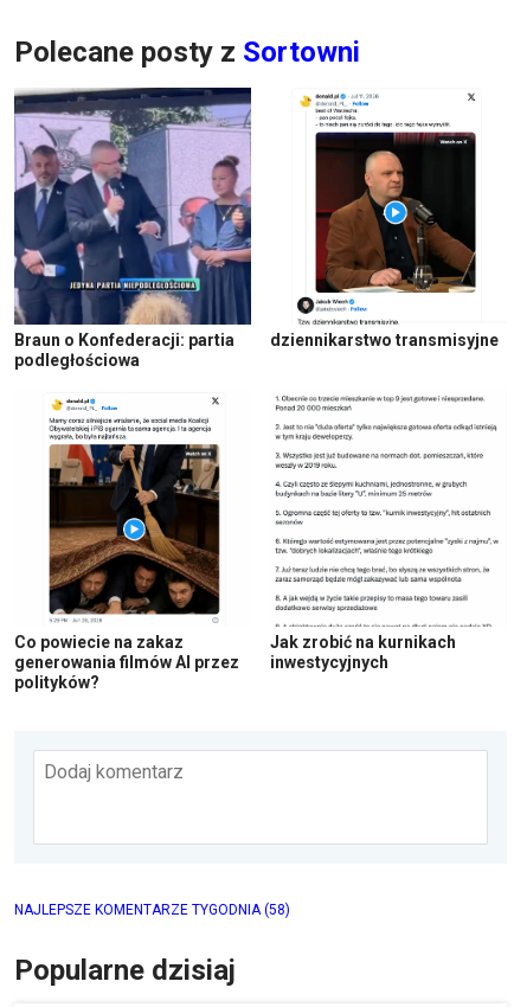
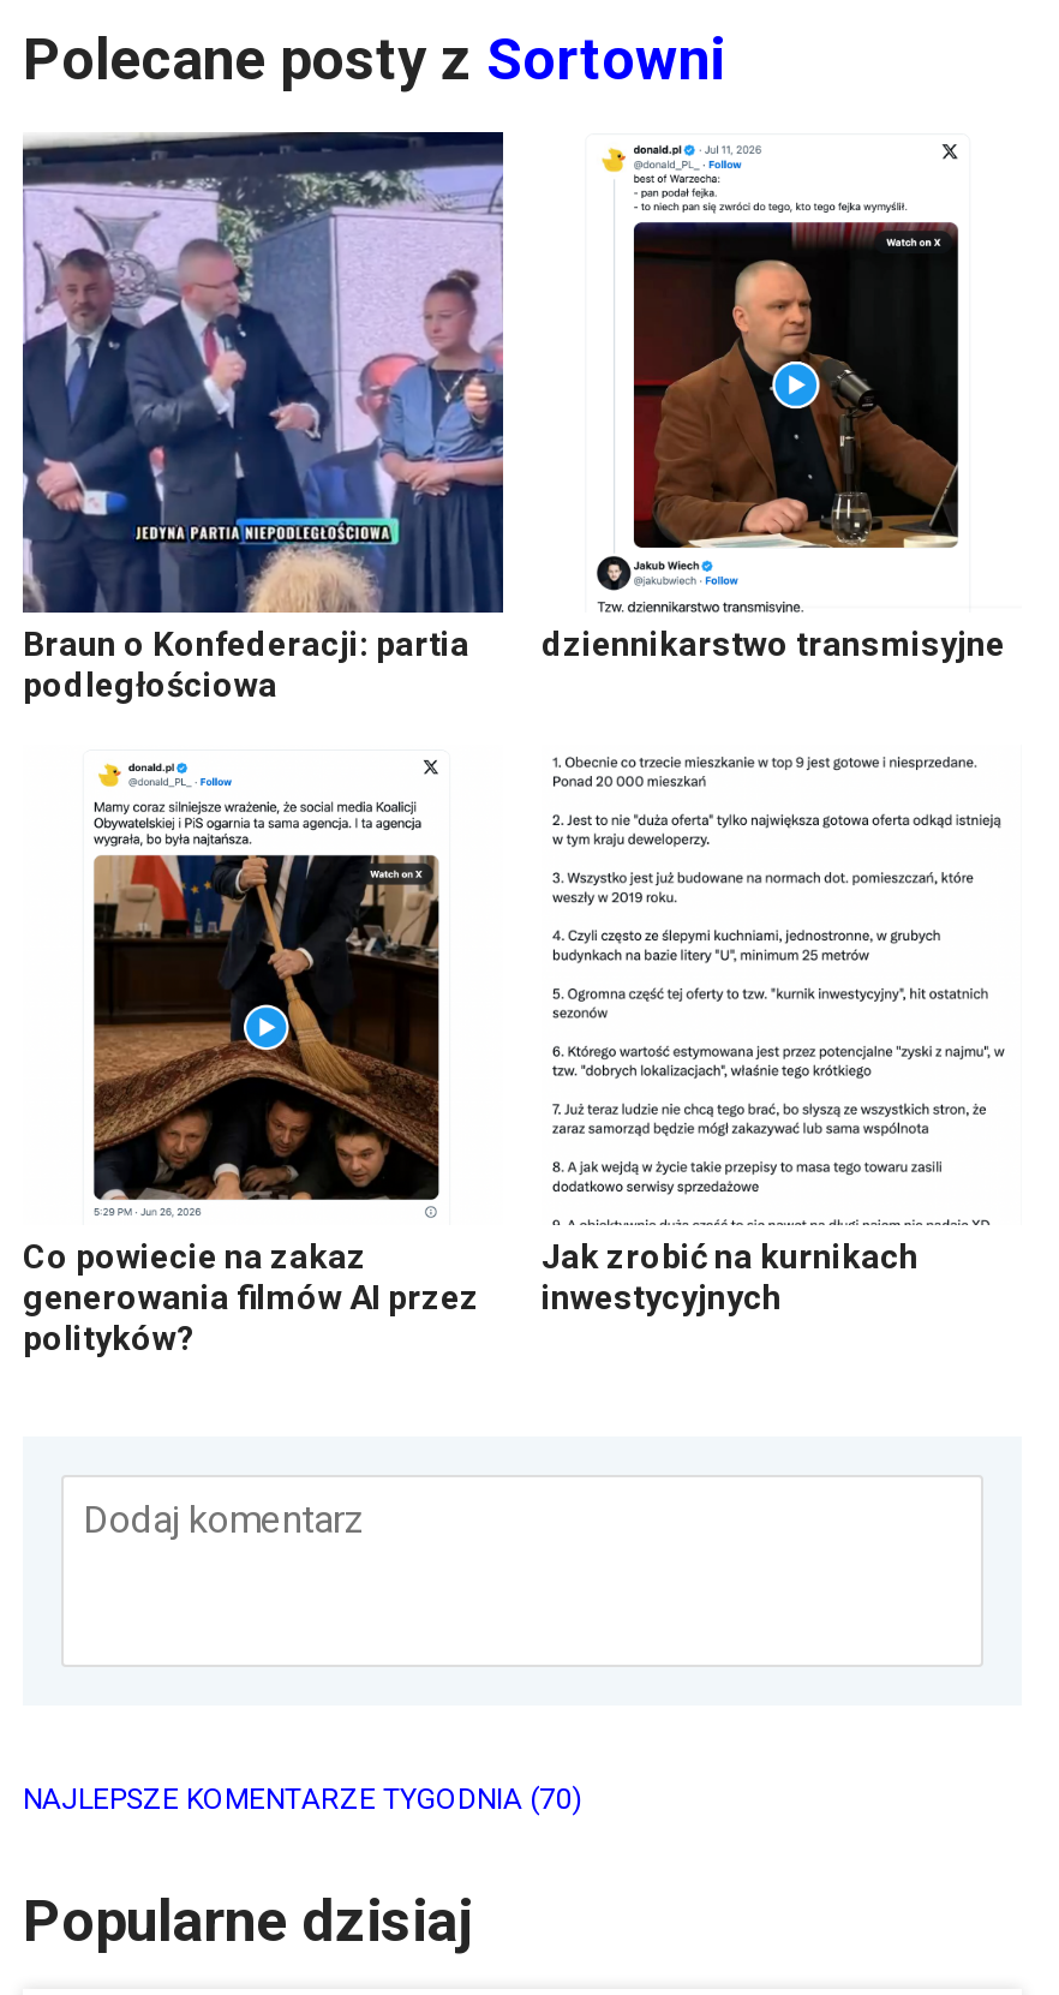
- NAJLEPSZE KOMENTARZE TYGODNIA (58)
+ NAJLEPSZE KOMENTARZE TYGODNIA (70)
